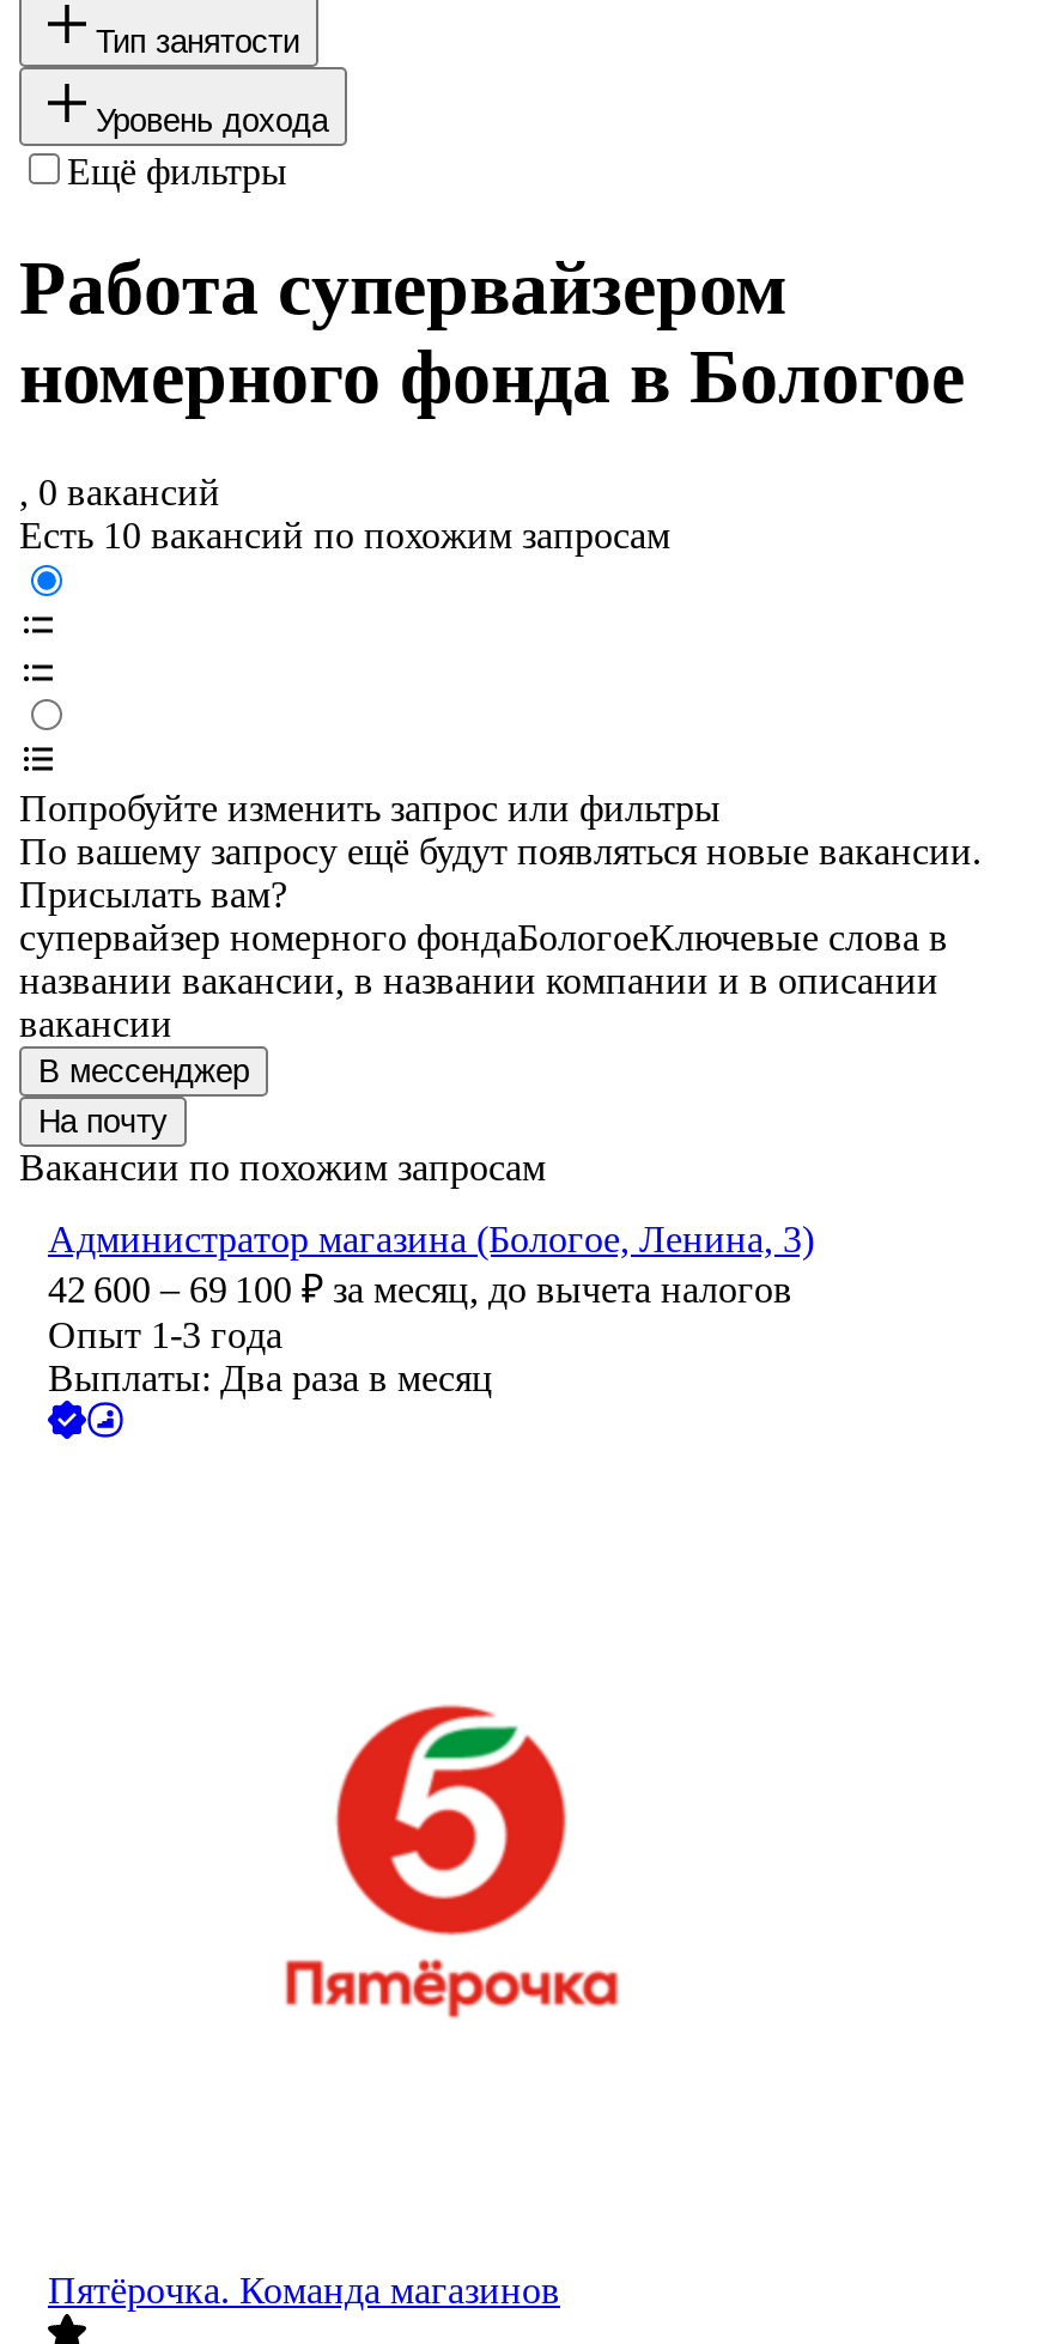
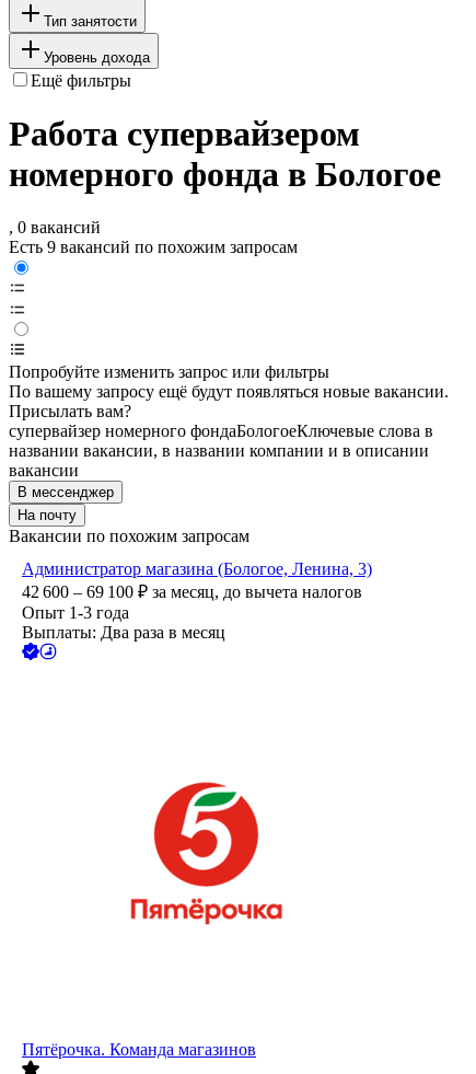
- Есть 10 вакансий по похожим запросам
+ Есть 9 вакансий по похожим запросам
